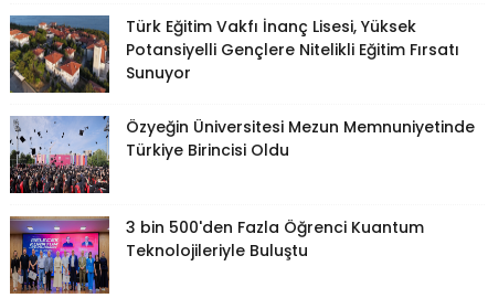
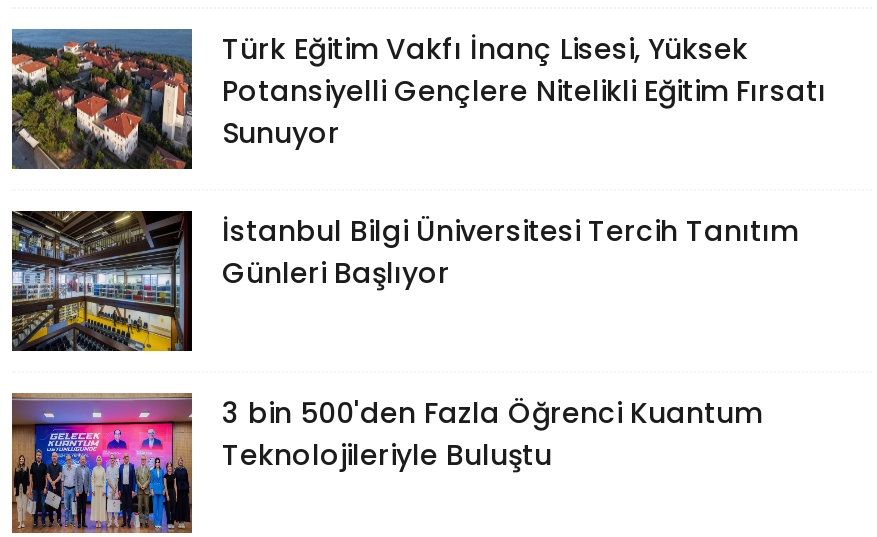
- [image]
- Özyeğin Üniversitesi Mezun Memnuniyetinde
- Türkiye Birincisi Oldu
+ [image]
+ İstanbul Bilgi Üniversitesi Tercih Tanıtım
+ Günleri Başlıyor
